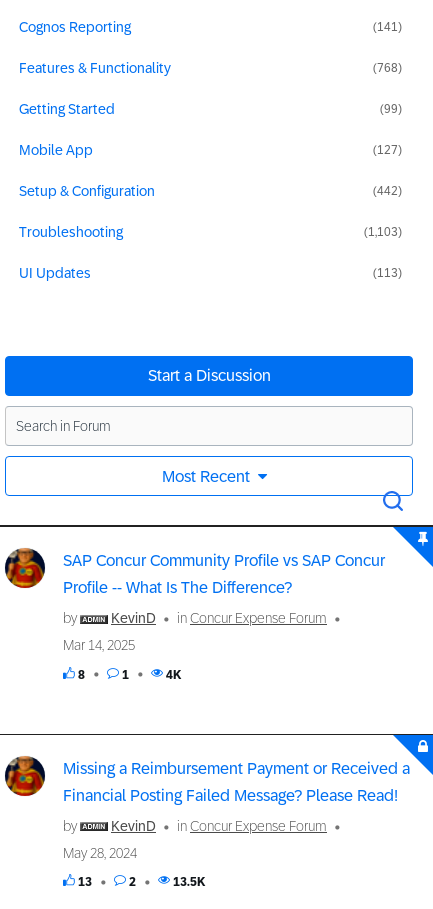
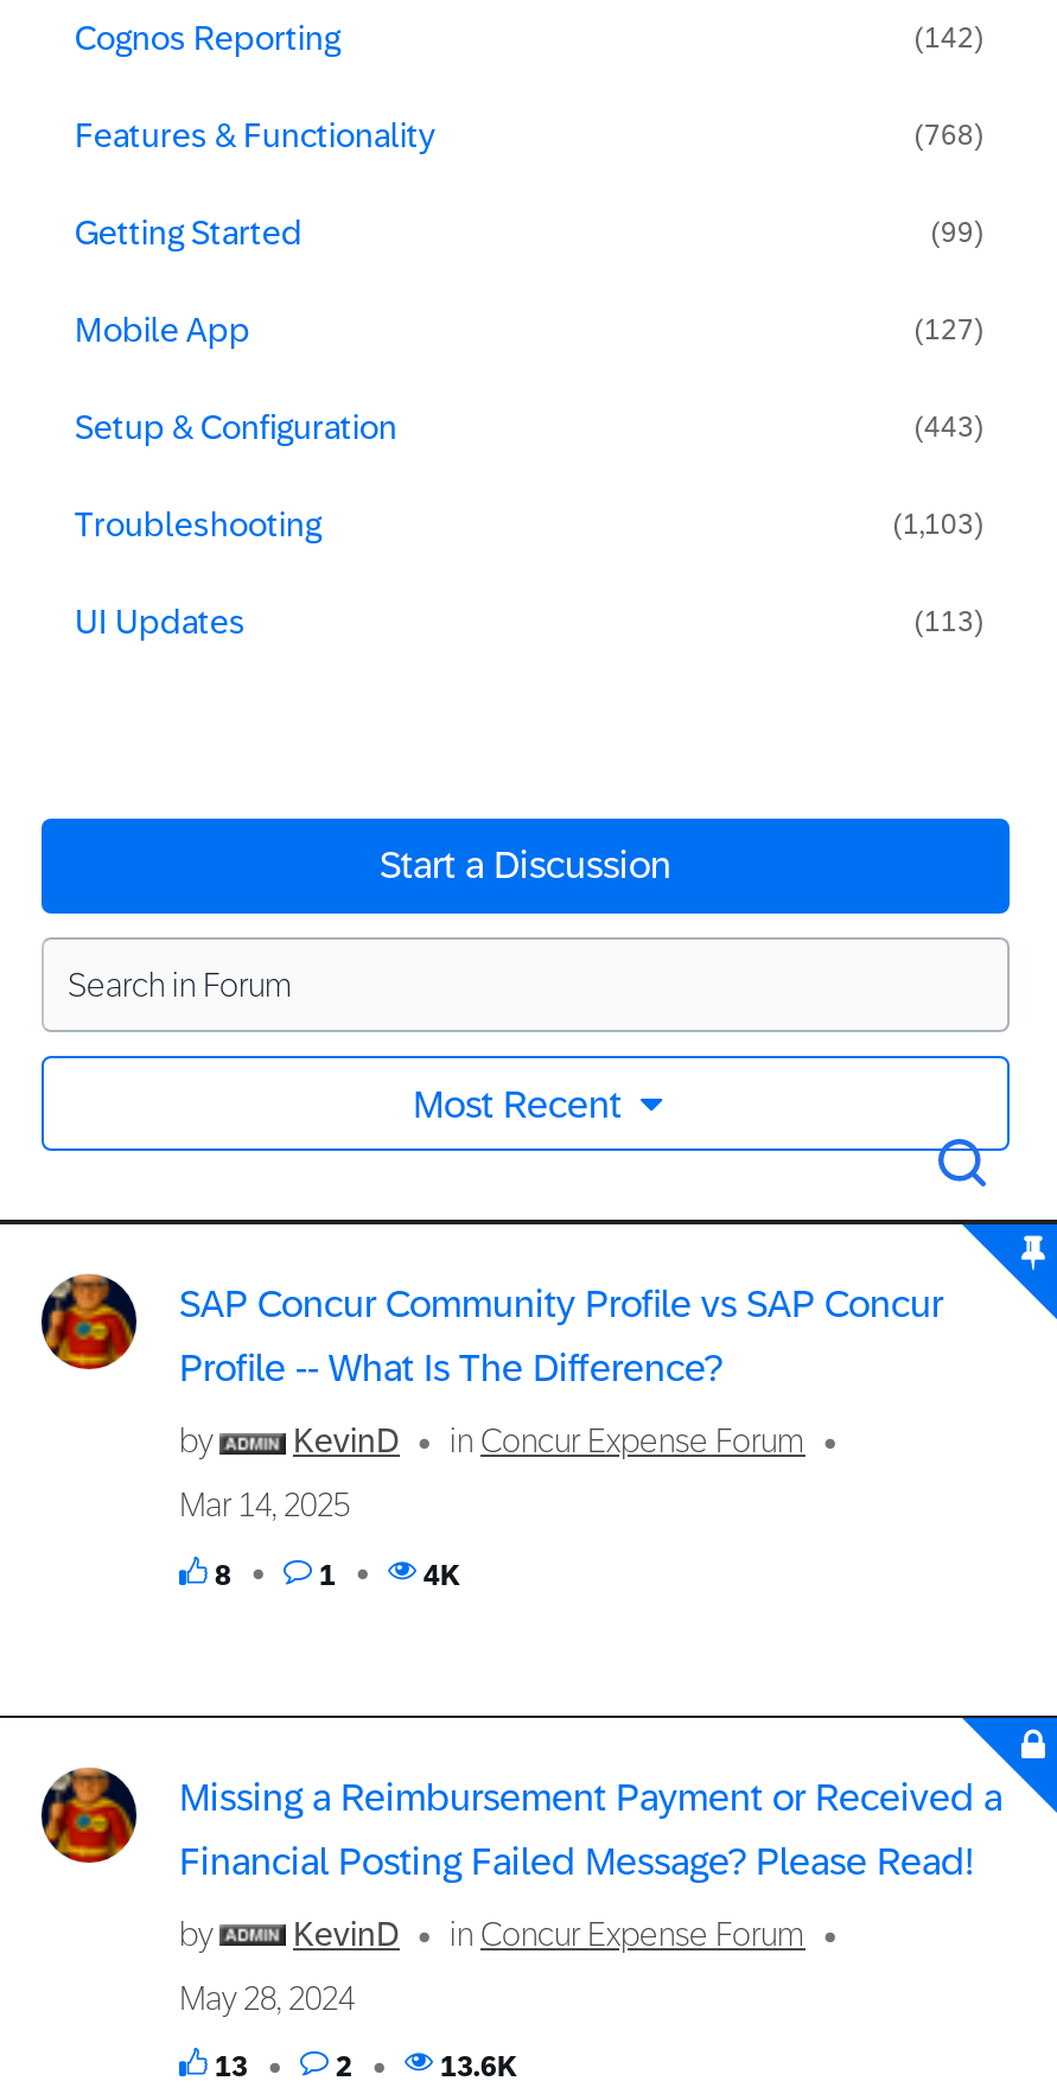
- (141)
+ (142)

- (442)
+ (443)

- 13.5K
+ 13.6K
